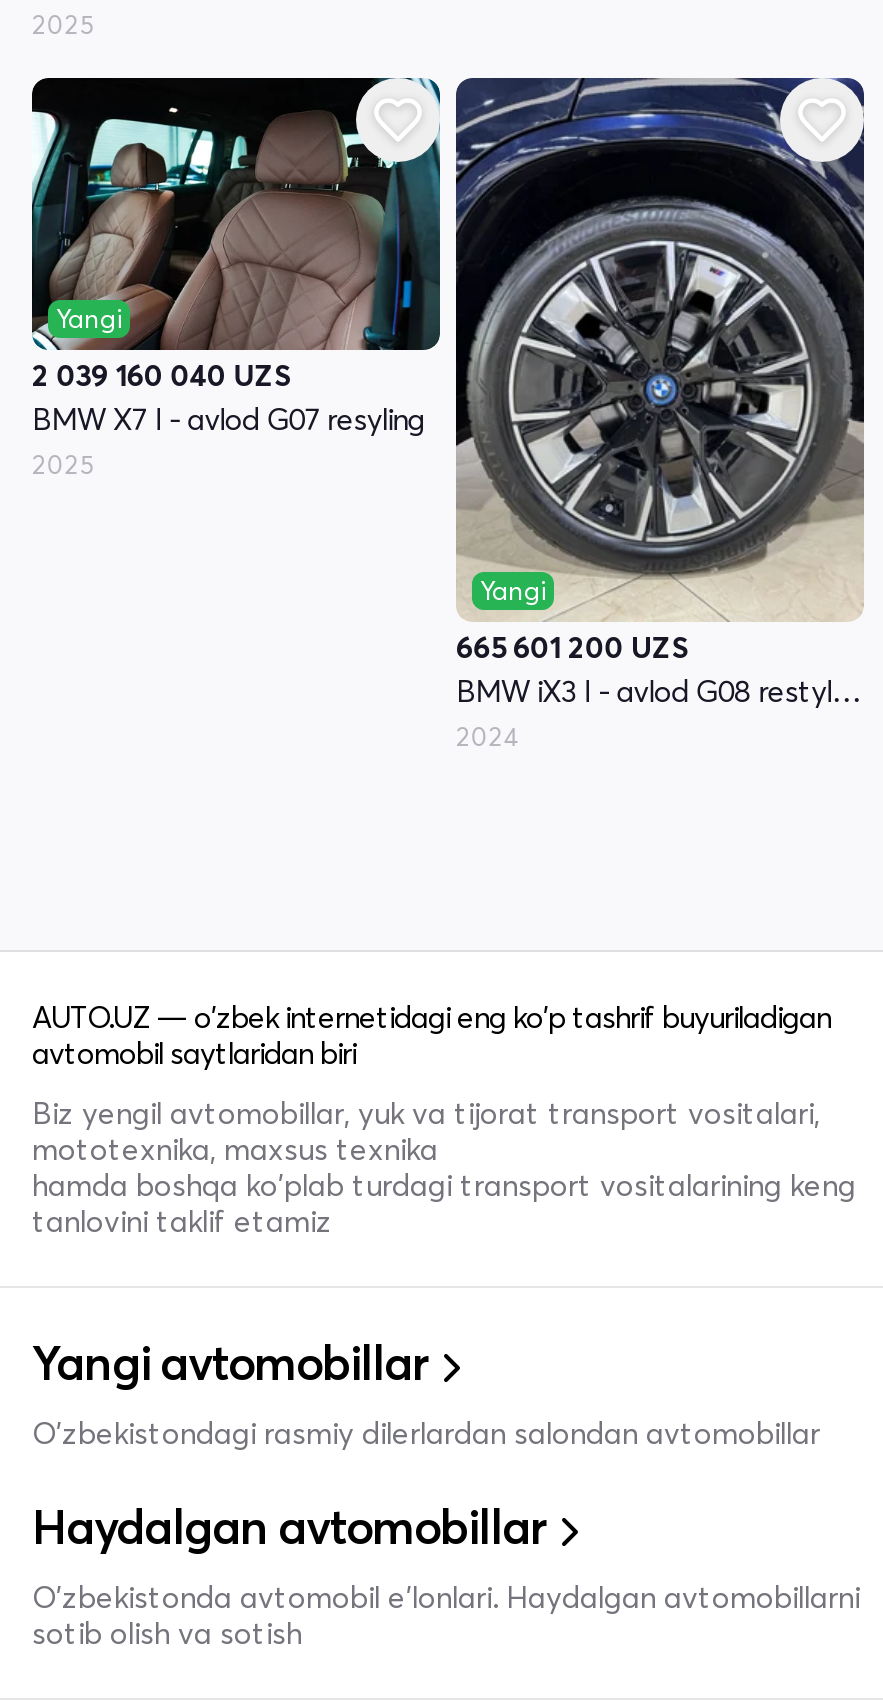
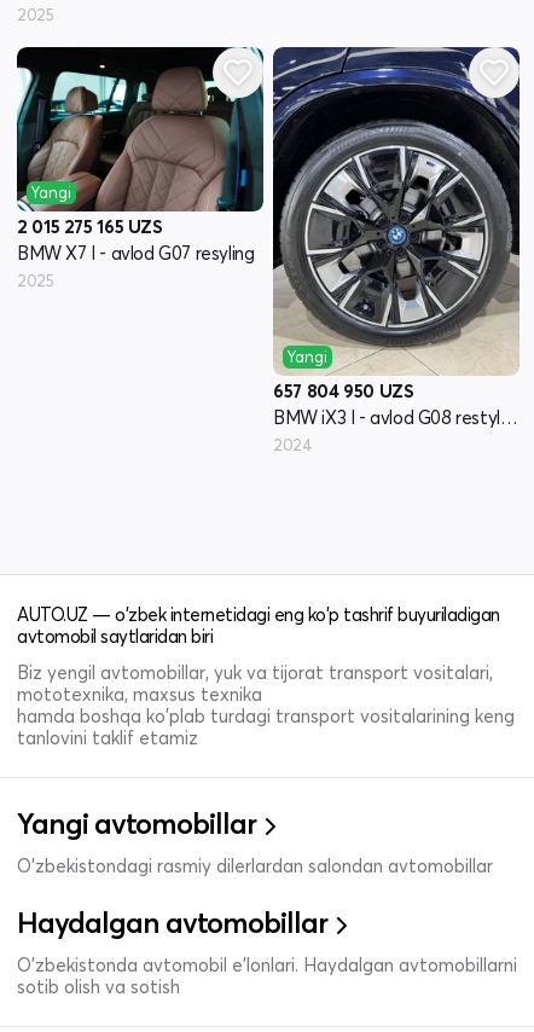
- 2 039 160 040 UZS
+ 2 015 275 165 UZS

- 665 601 200 UZS
+ 657 804 950 UZS
